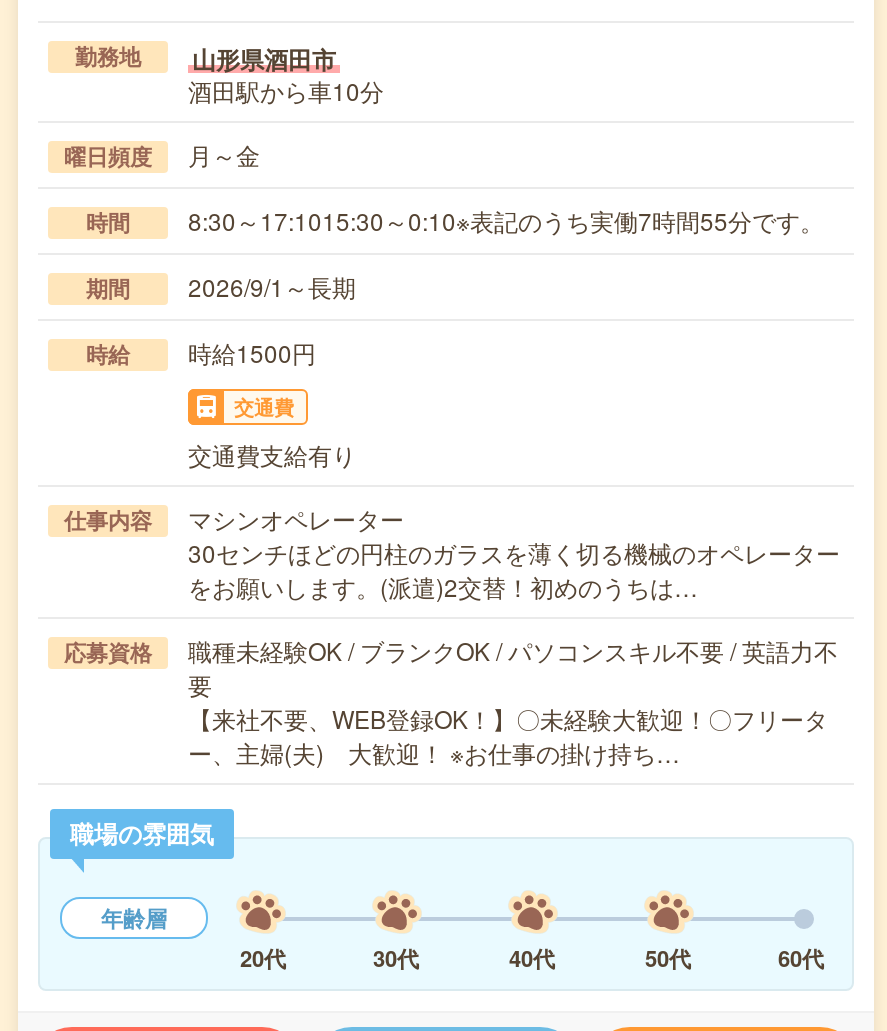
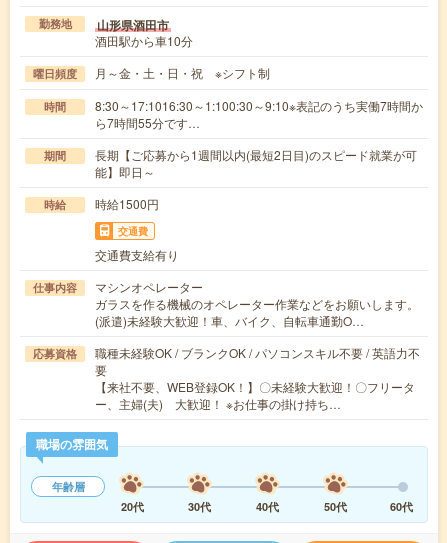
- 月～金
+ 月～金・土・日・祝 ※シフト制

- 8:30～17:1015:30～0:10※表記のうち実働7時間55分です。
+ 8:30～17:1016:30～1:100:30～9:10※表記のうち実働7時間か
+ ら7時間55分です…

- 2026/9/1～長期
+ 長期【ご応募から1週間以内(最短2日目)のスピード就業が可
+ 能】即日～

- 30センチほどの円柱のガラスを薄く切る機械のオペレーター
- をお願いします。(派遣)2交替！初めのうちは…
+ ガラスを作る機械のオペレーター作業などをお願いします。
+ (派遣)未経験大歓迎！車、バイク、自転車通勤O…
